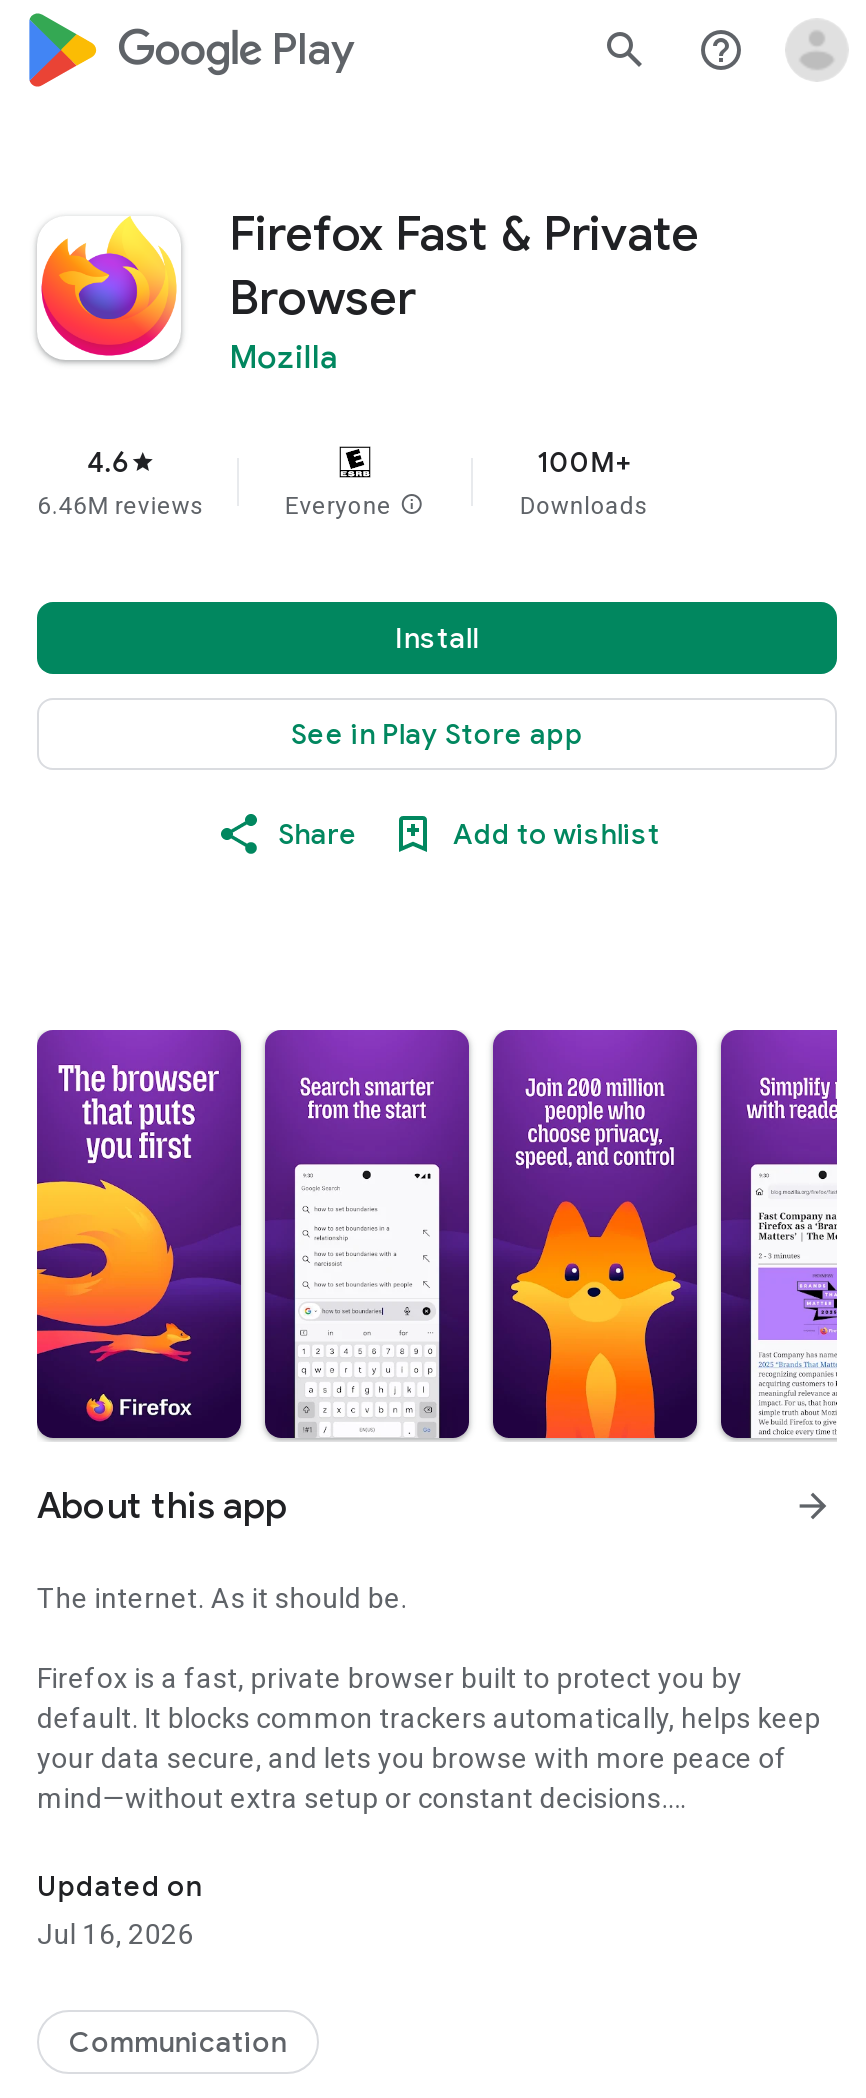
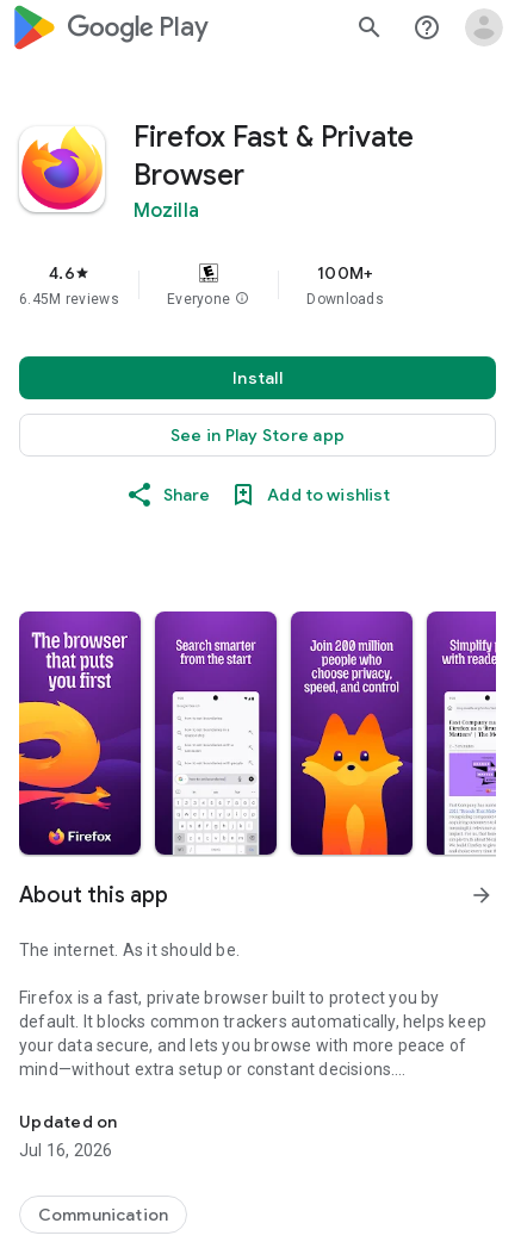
- 6.46M reviews
+ 6.45M reviews
